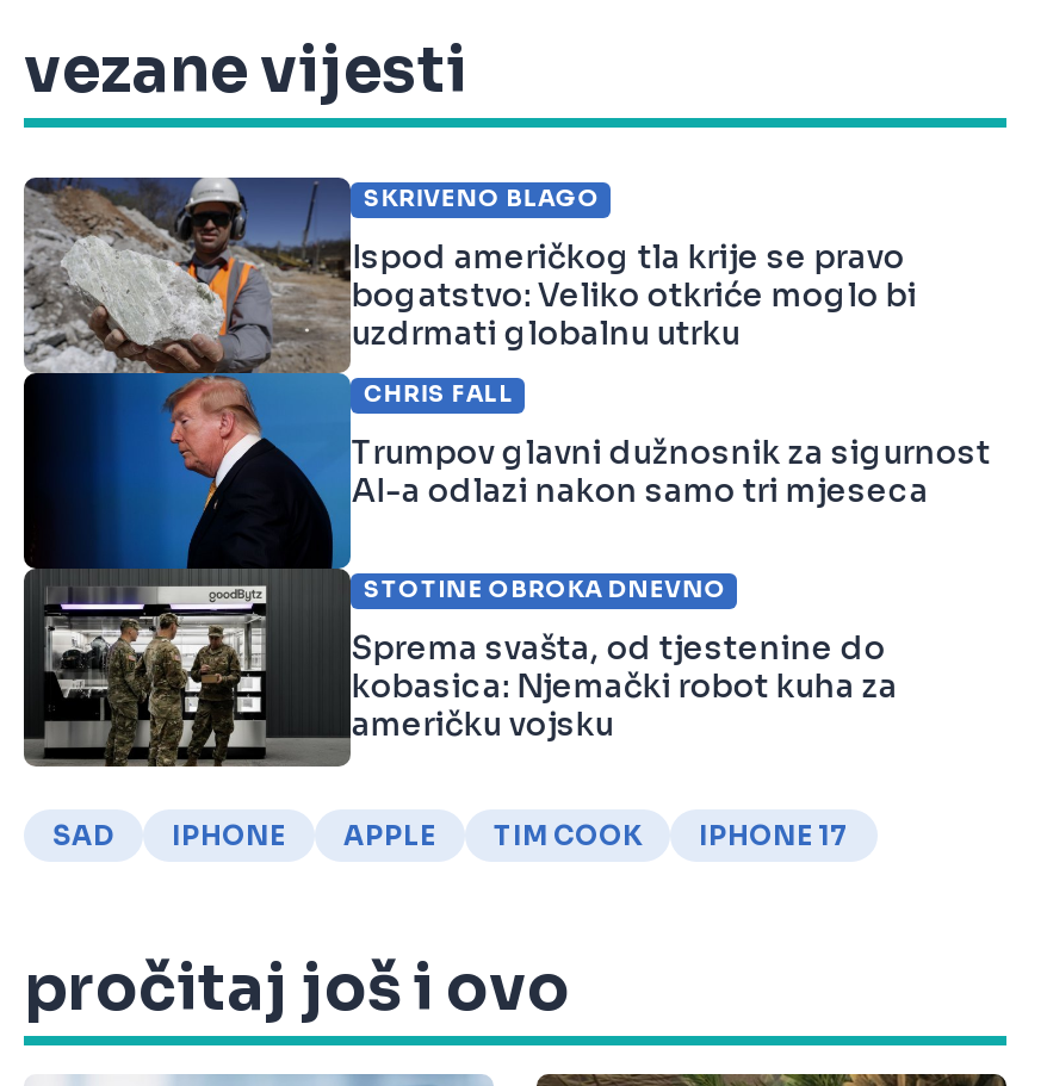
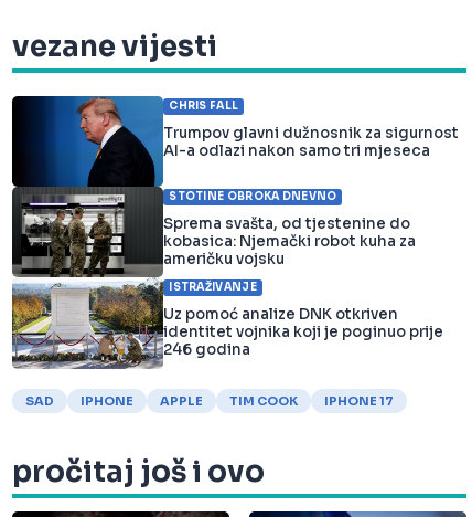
- [image]
- SKRIVENO BLAGO
- Ispod američkog tla krije se pravo
- bogatstvo: Veliko otkriće moglo bi
- uzdrmati globalnu utrku

moved up: CHRIS FALL | Trumpov glavni dužnosnik za sigurnost | AI-a odlazi nakon samo tri mjeseca | STOTINE OBROKA DNEVNO | Sprema svašta, od tjestenine do | kobasica: Njemački robot kuha za | američku vojsku

+ [image]
+ ISTRAŽIVANJE
+ Uz pomoć analize DNK otkriven
+ identitet vojnika koji je poginuo prije
+ 246 godina
